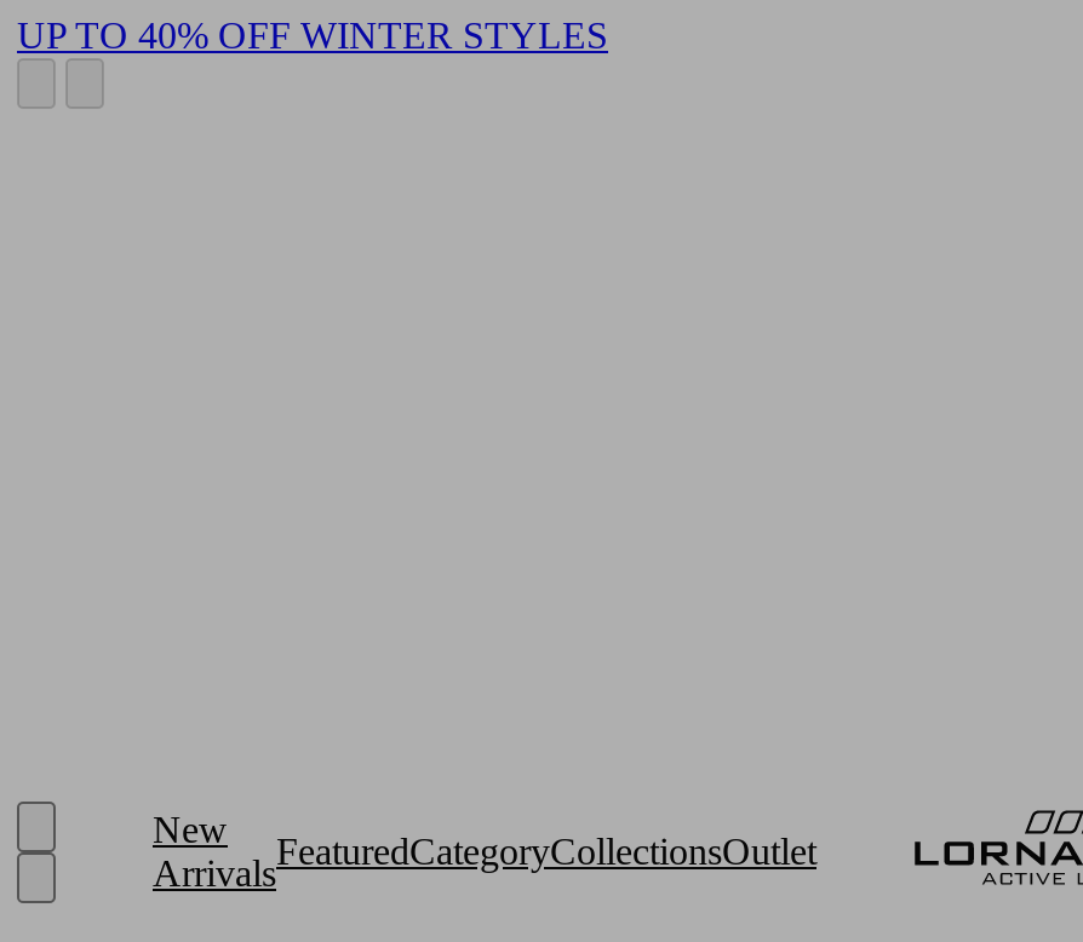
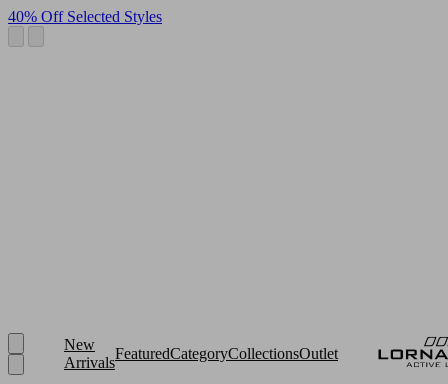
- UP TO 40% OFF WINTER STYLES
+ 40% Off Selected Styles
